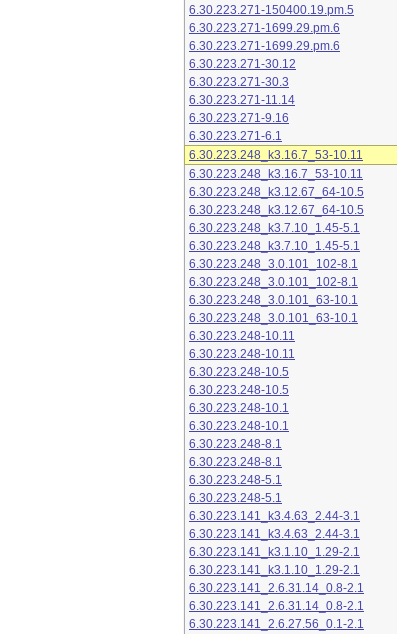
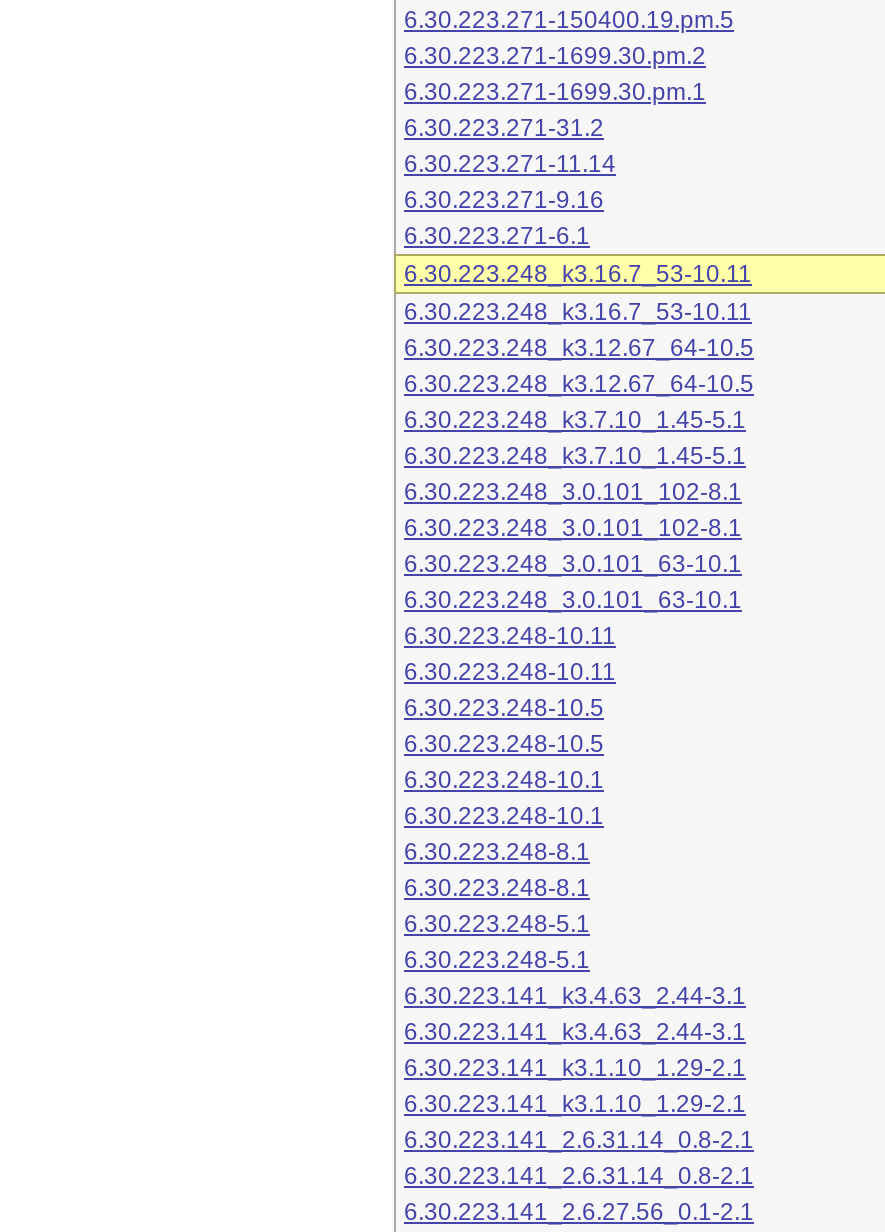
- 6.30.223.271-1699.29.pm.6
- 6.30.223.271-1699.29.pm.6
- 6.30.223.271-30.12
- 6.30.223.271-30.3
+ 6.30.223.271-1699.30.pm.2
+ 6.30.223.271-1699.30.pm.1
+ 6.30.223.271-31.2
